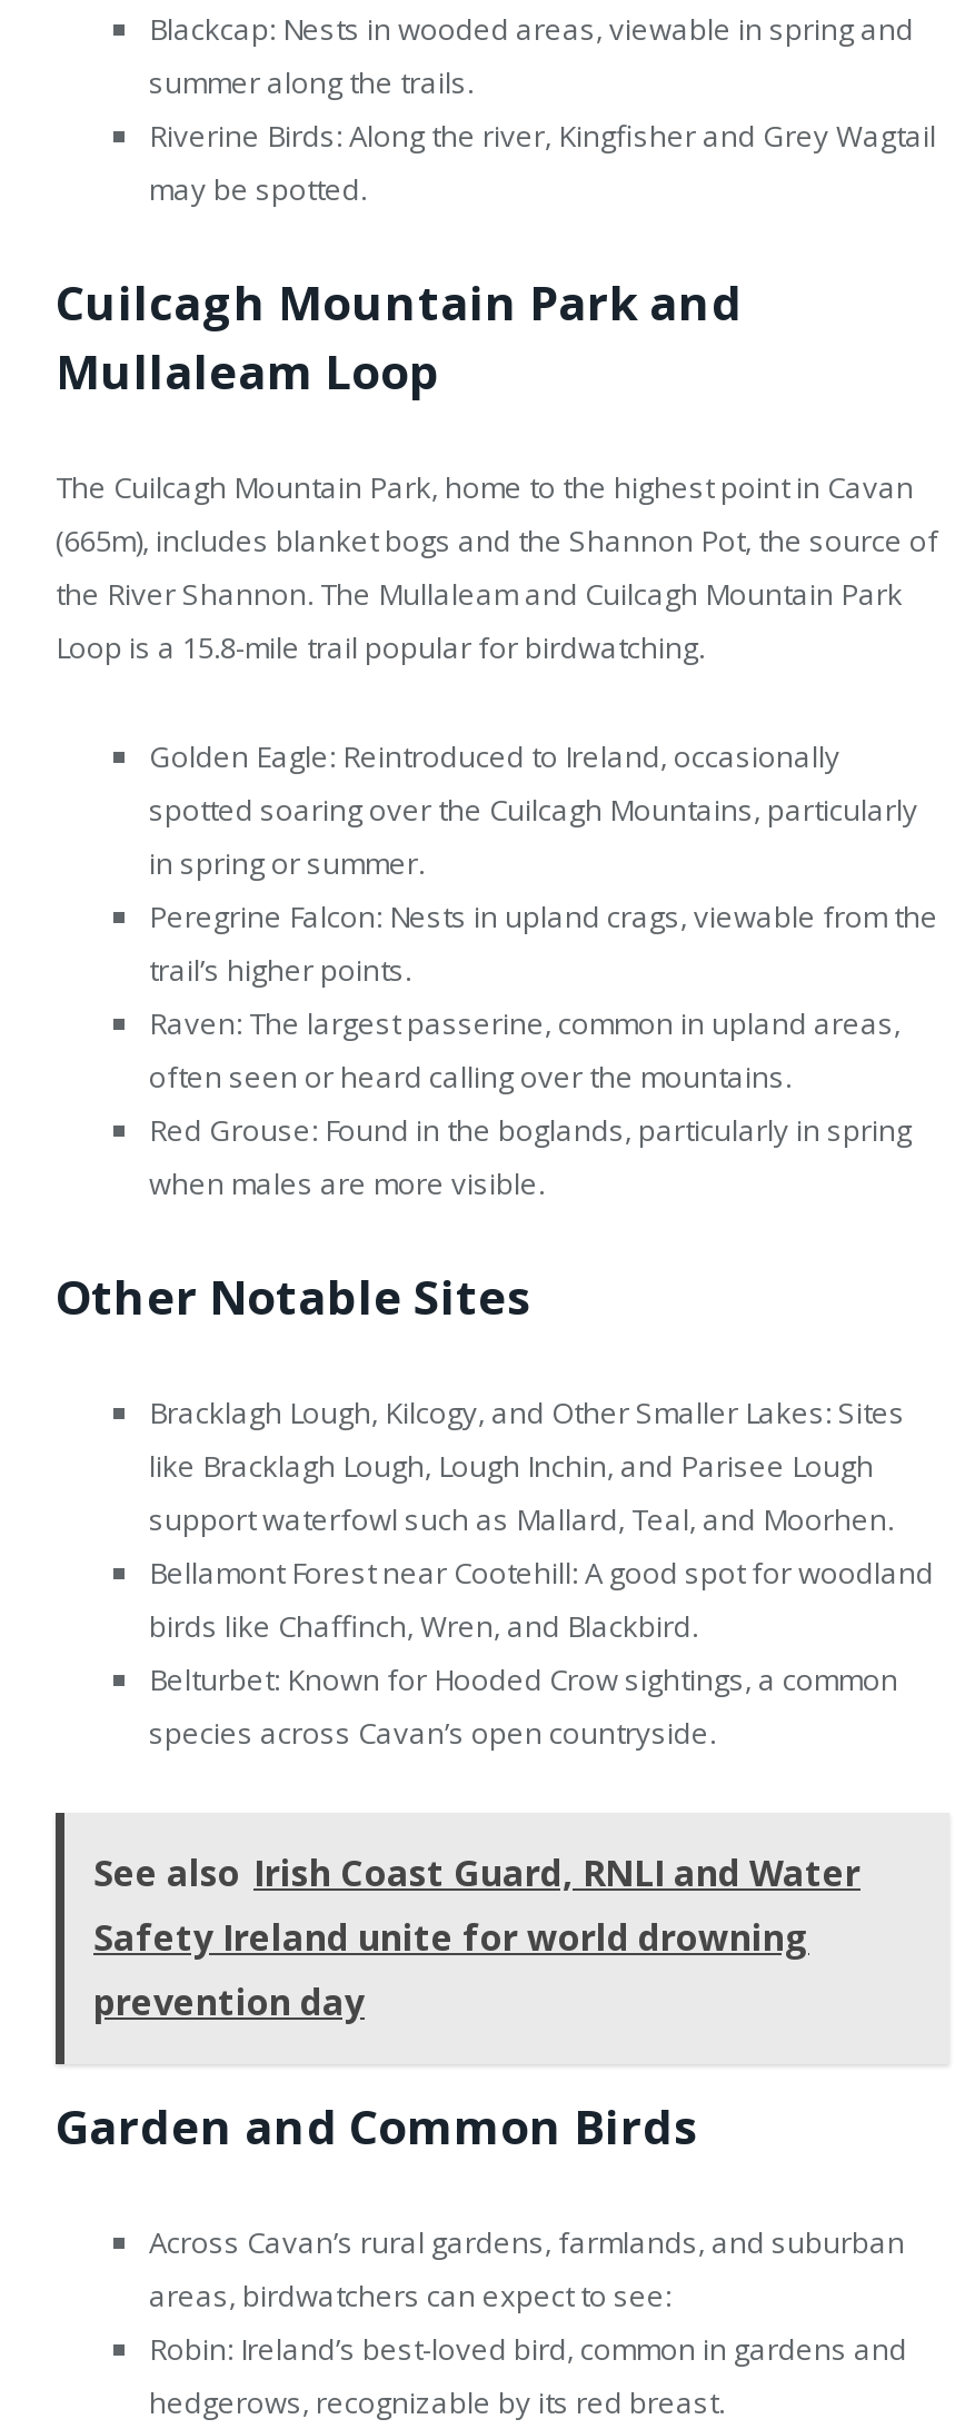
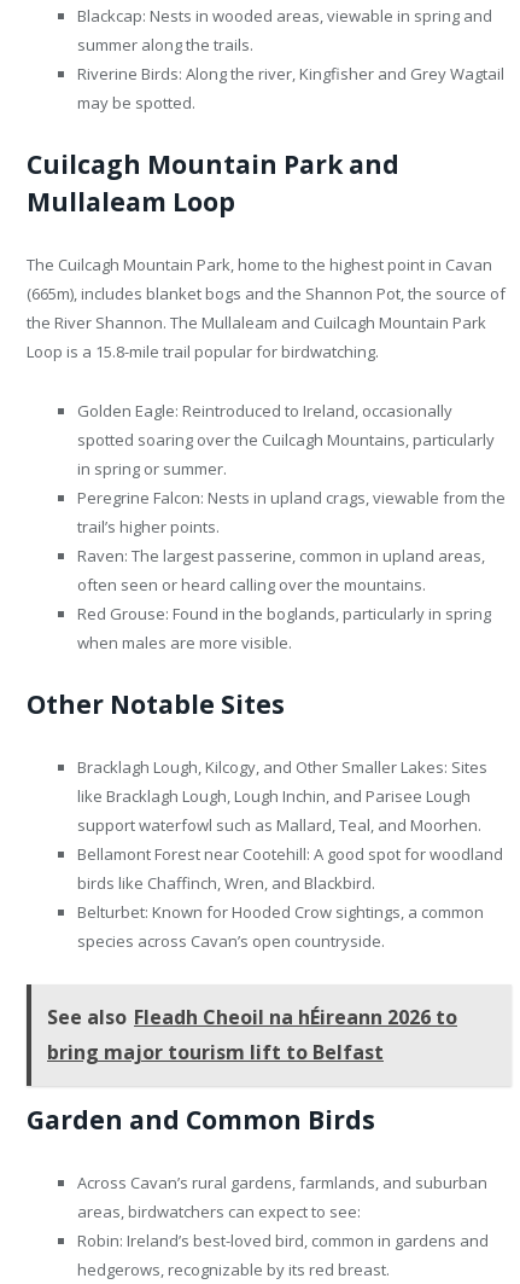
- See also Irish Coast Guard, RNLI and Water
- Safety Ireland unite for world drowning
- prevention day
+ See also Fleadh Cheoil na hÉireann 2026 to
+ bring major tourism lift to Belfast
